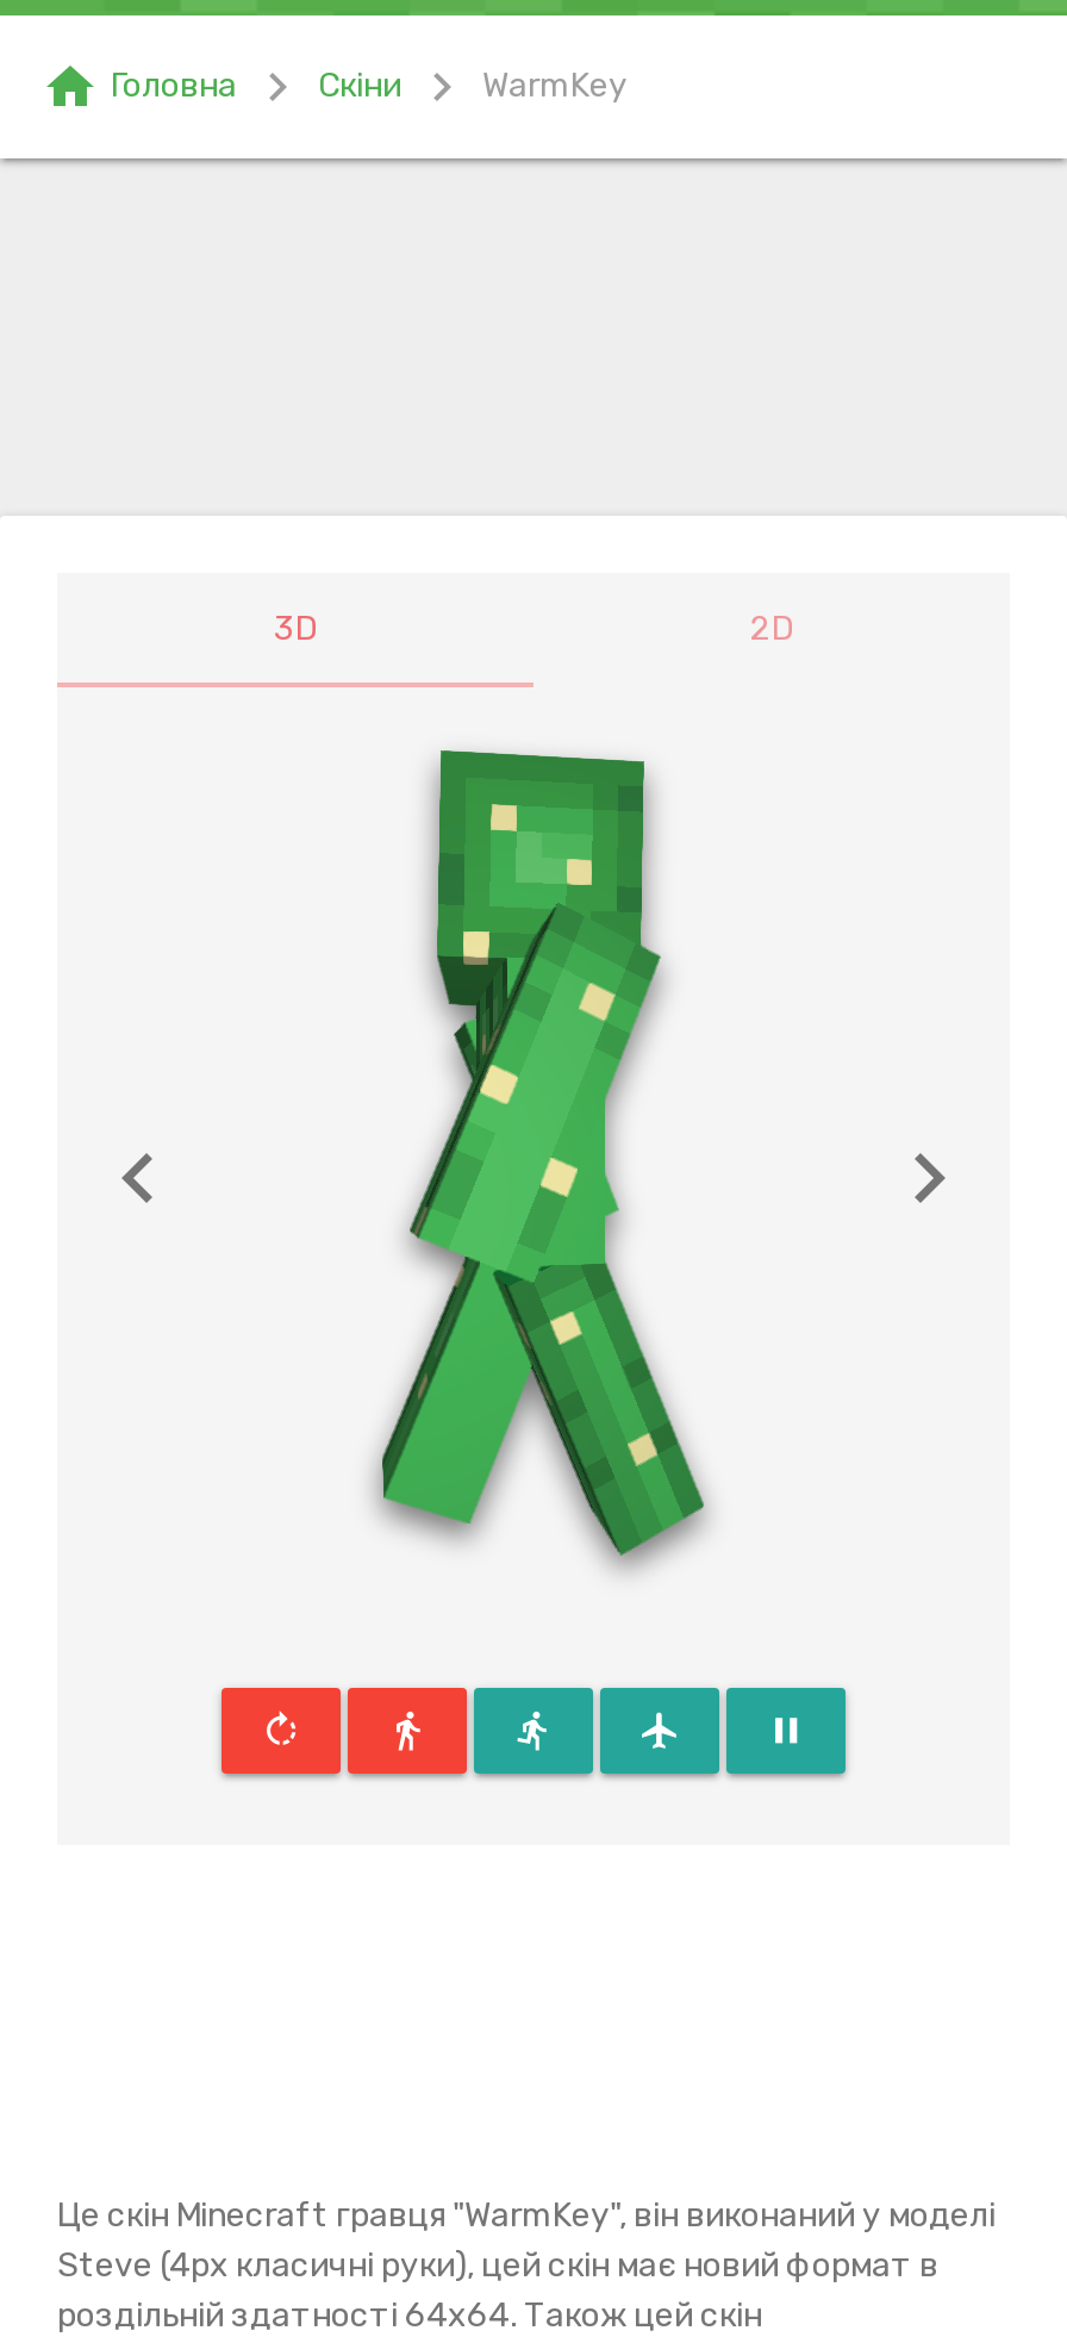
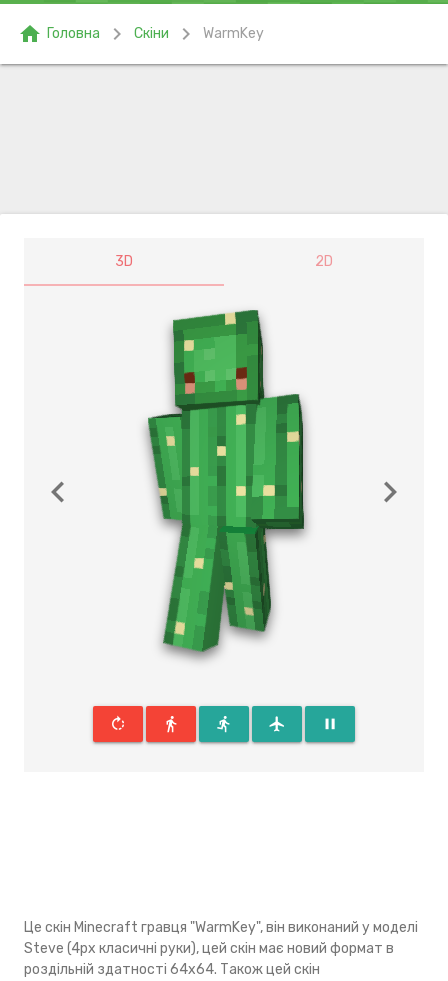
- [image]
+ [image]
